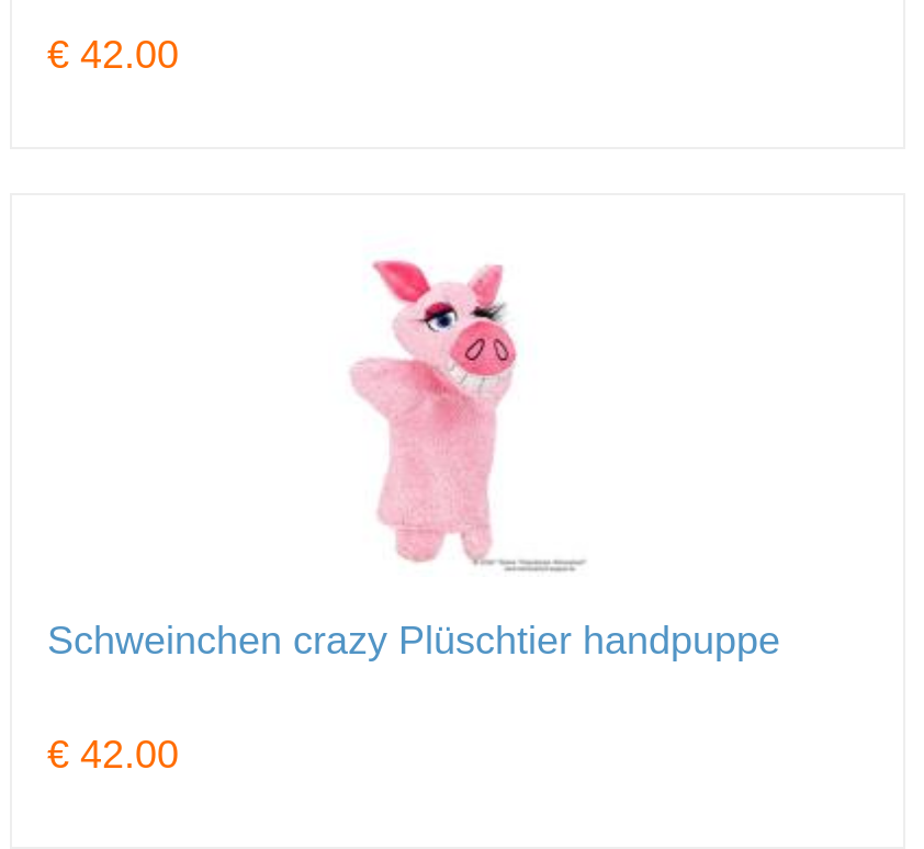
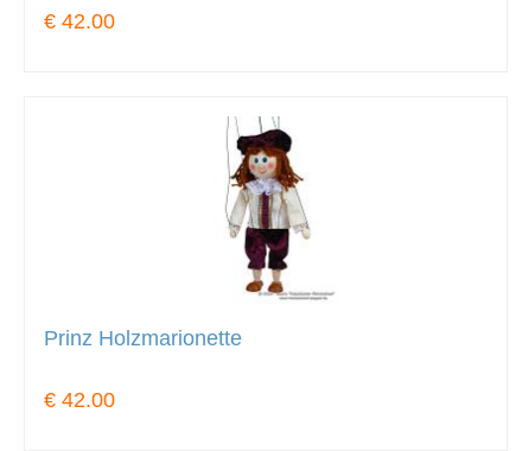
- [image]
- Schweinchen crazy Plüschtier handpuppe
+ [image]
+ Prinz Holzmarionette
